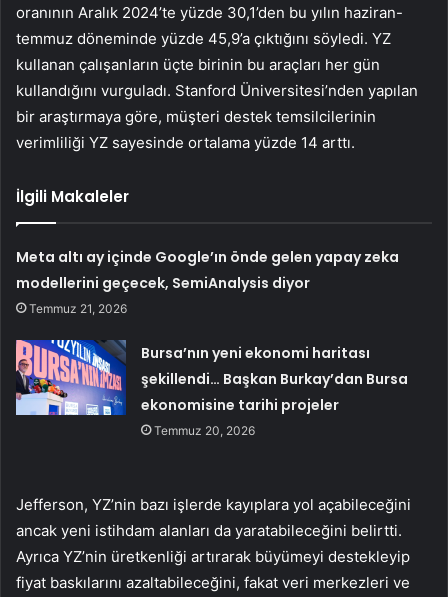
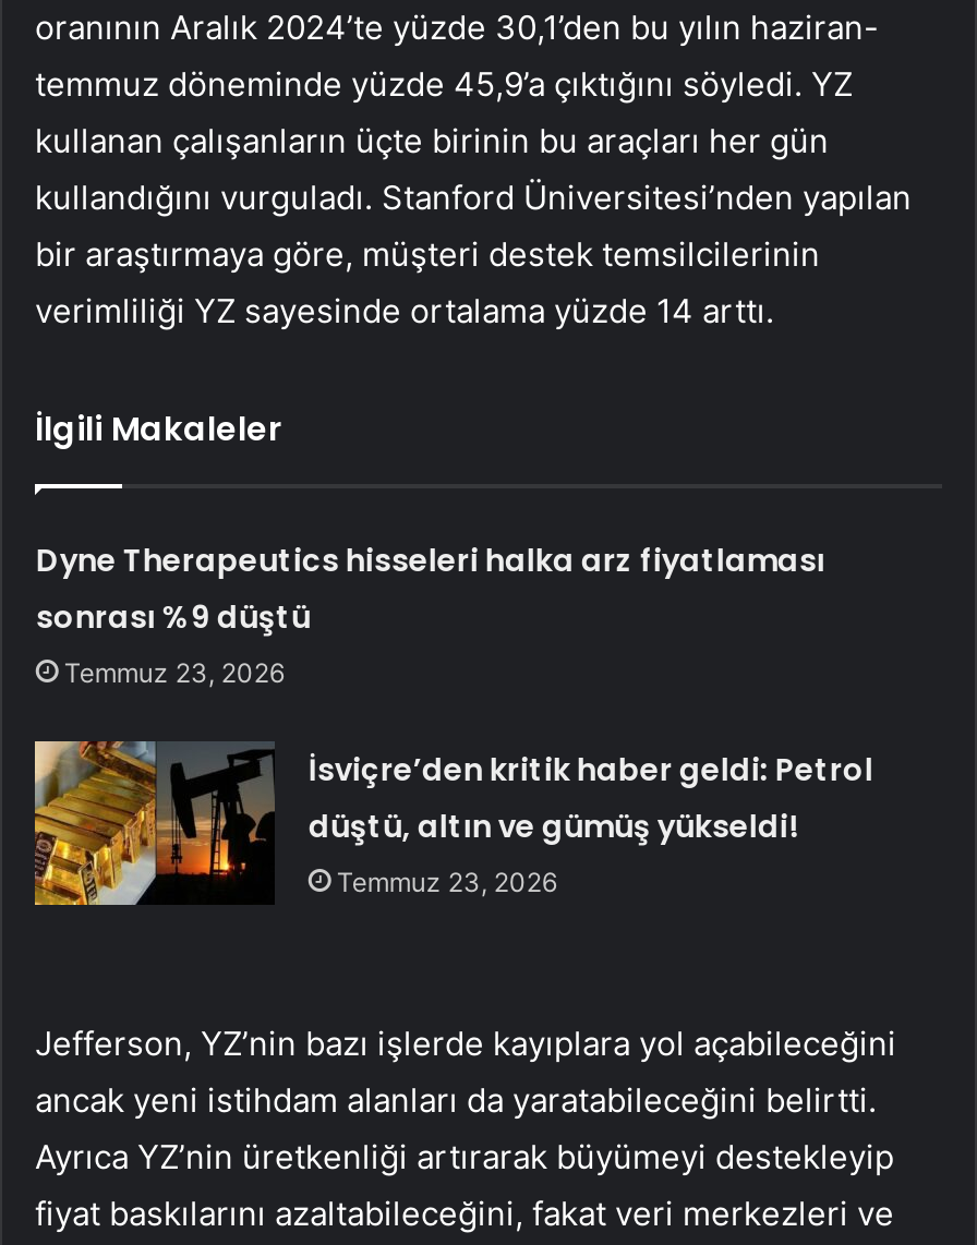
- Meta altı ay içinde Google’ın önde gelen yapay zeka
- modellerini geçecek, SemiAnalysis diyor
- Temmuz 21, 2026
+ Dyne Therapeutics hisseleri halka arz fiyatlaması
+ sonrası %9 düştü
+ Temmuz 23, 2026

- [image]
- Bursa’nın yeni ekonomi haritası
- şekillendi… Başkan Burkay’dan Bursa
- ekonomisine tarihi projeler
- Temmuz 20, 2026
+ [image]
+ İsviçre’den kritik haber geldi: Petrol
+ düştü, altın ve gümüş yükseldi!
+ Temmuz 23, 2026
